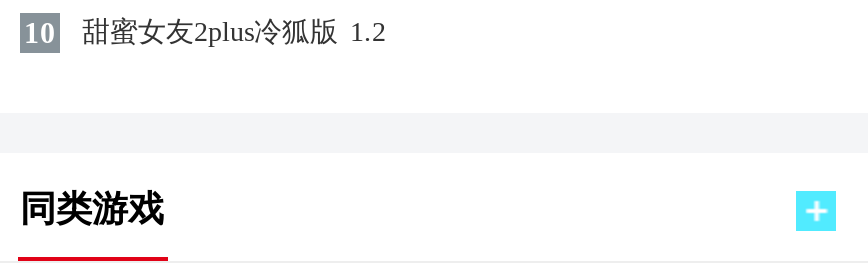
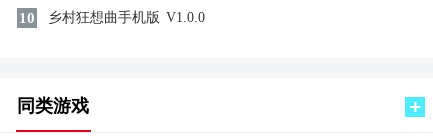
- 甜蜜女友2plus冷狐版 1.2
+ 乡村狂想曲手机版 V1.0.0
